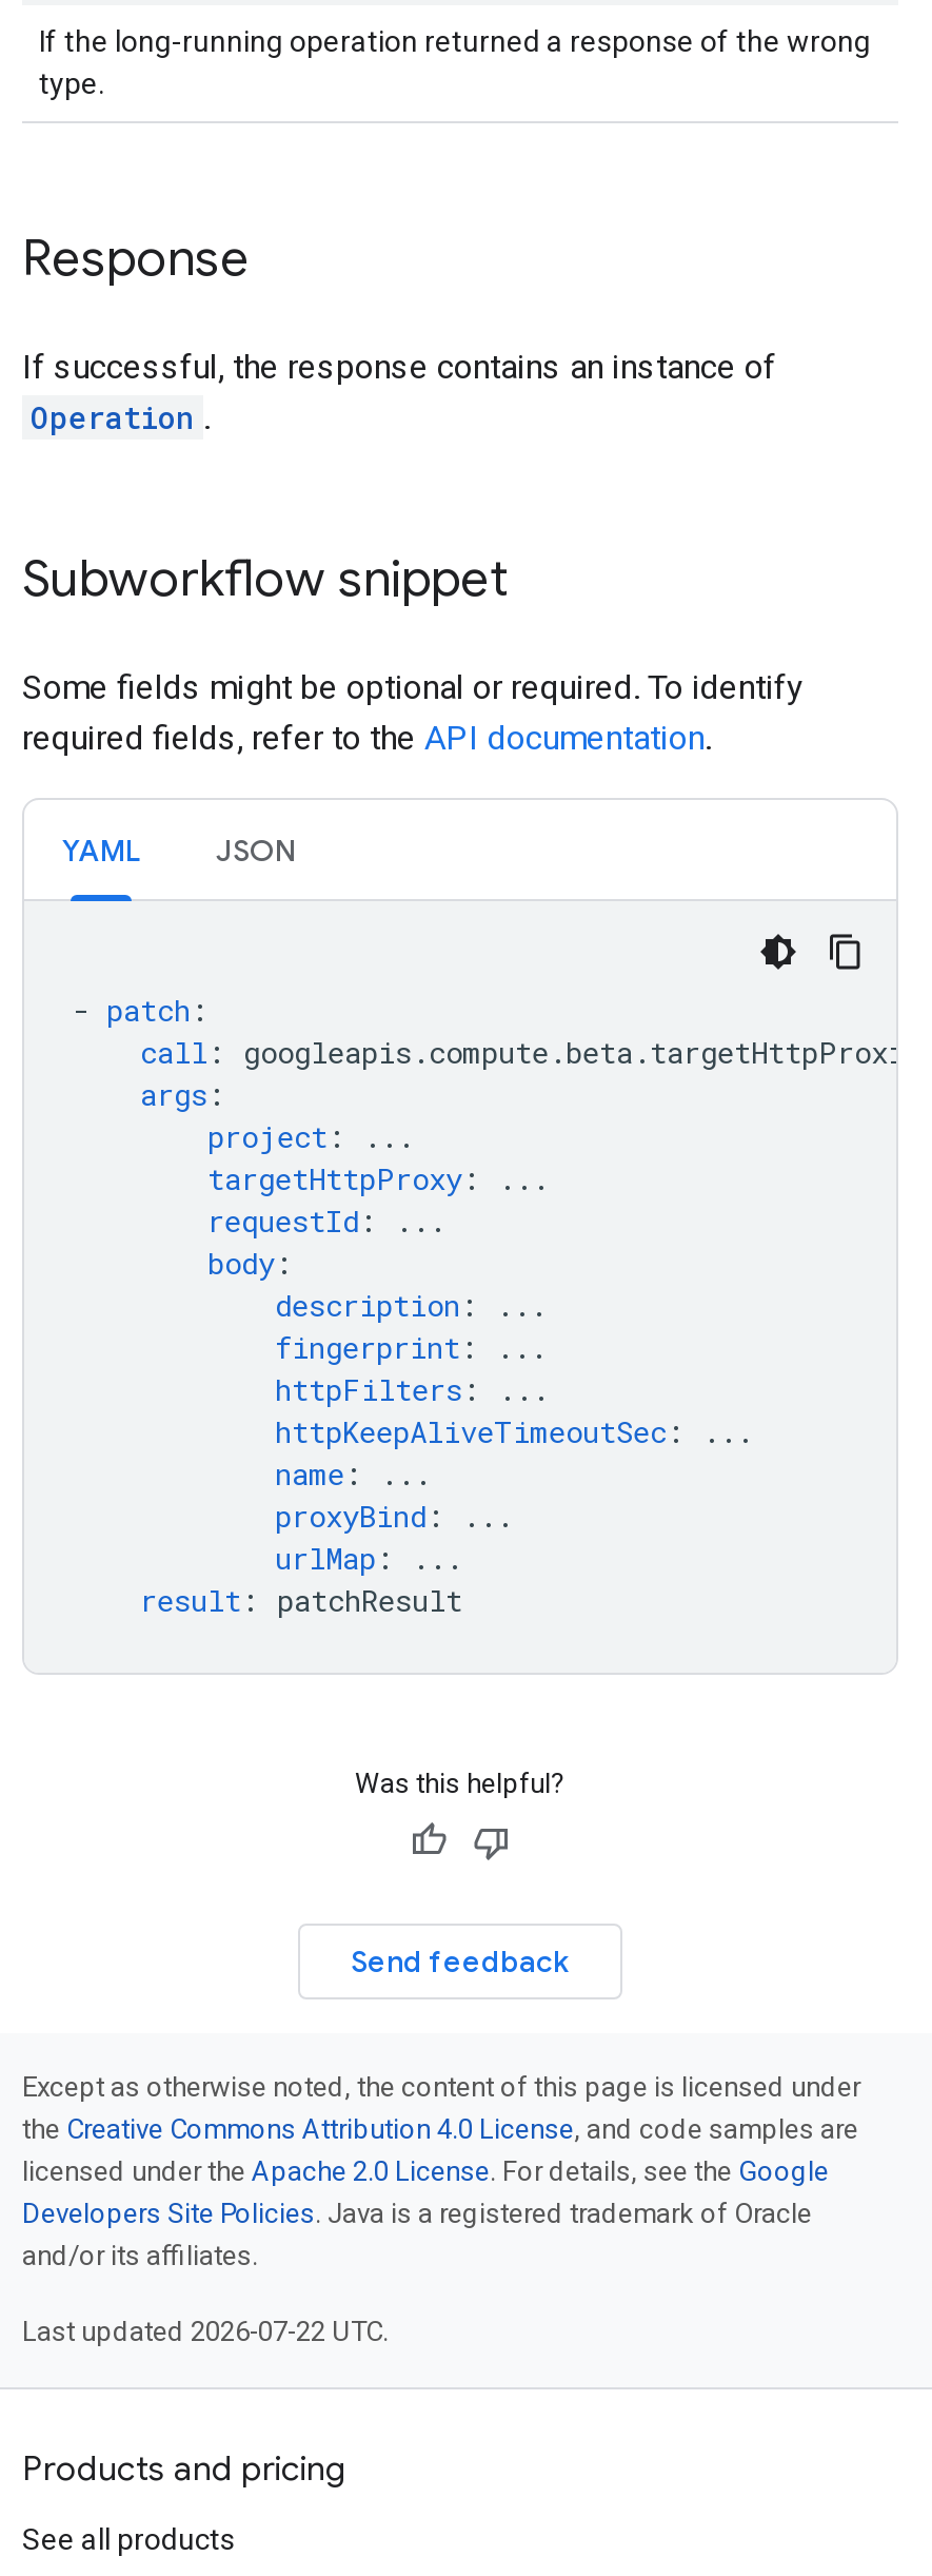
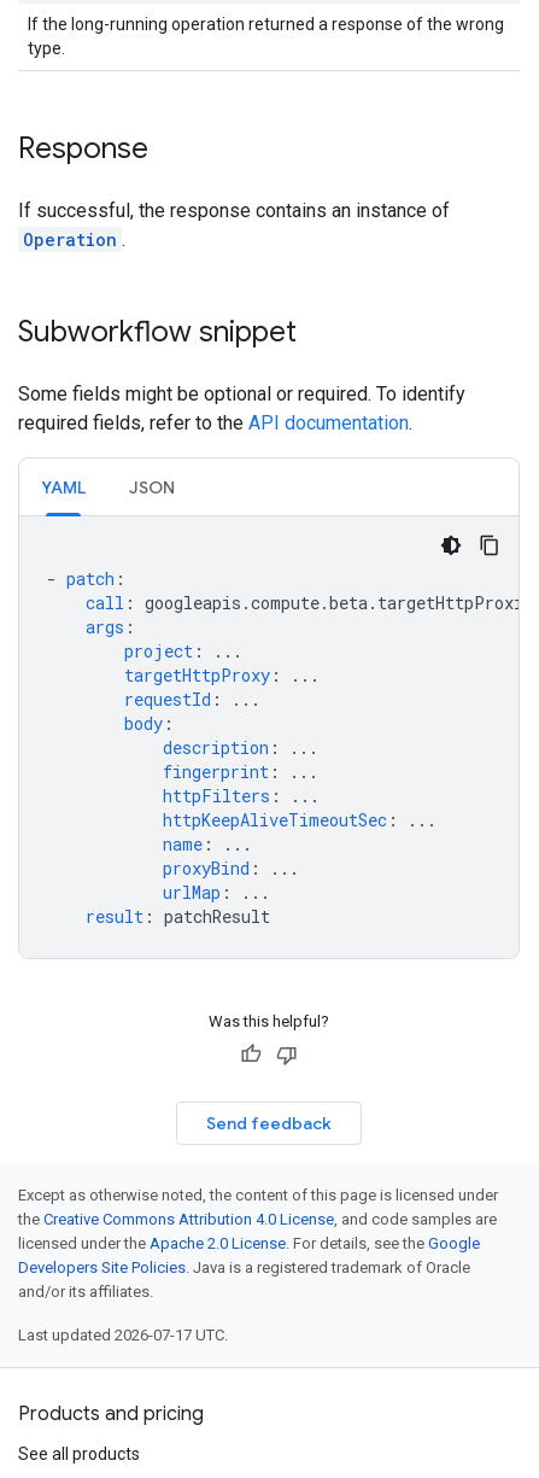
- Last updated 2026-07-22 UTC.
+ Last updated 2026-07-17 UTC.
